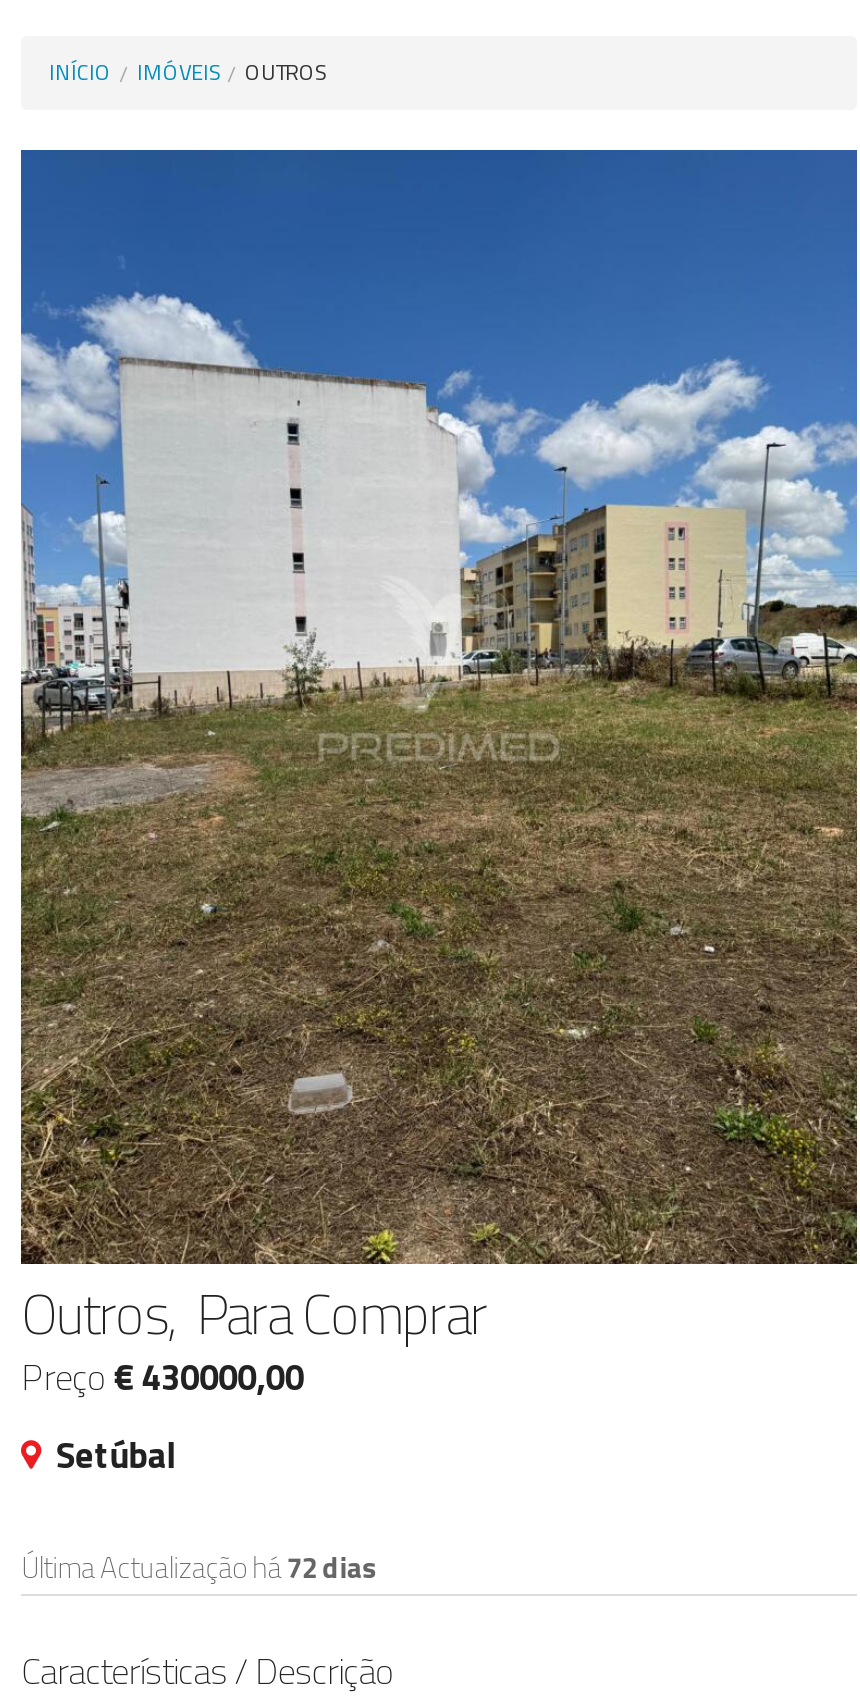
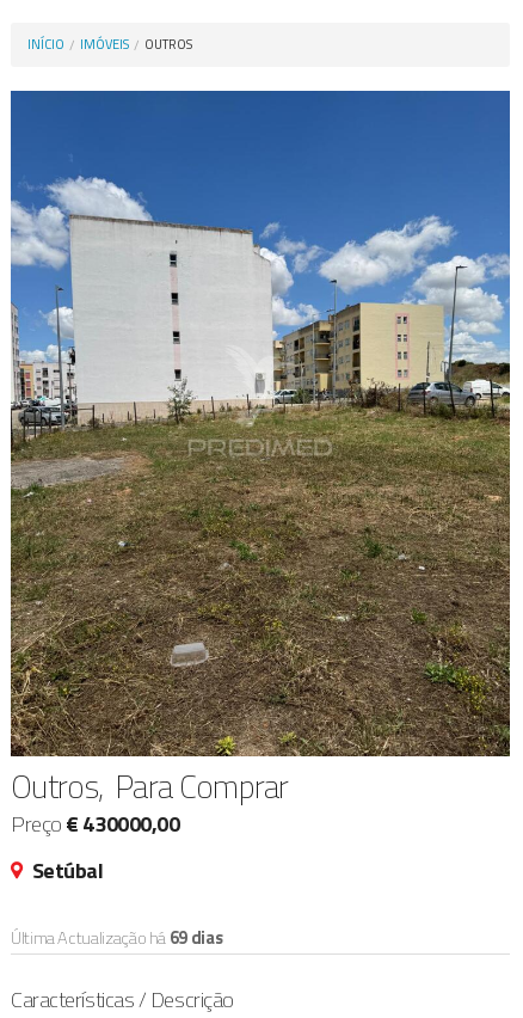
- Última Actualização há72 dias
+ Última Actualização há69 dias
